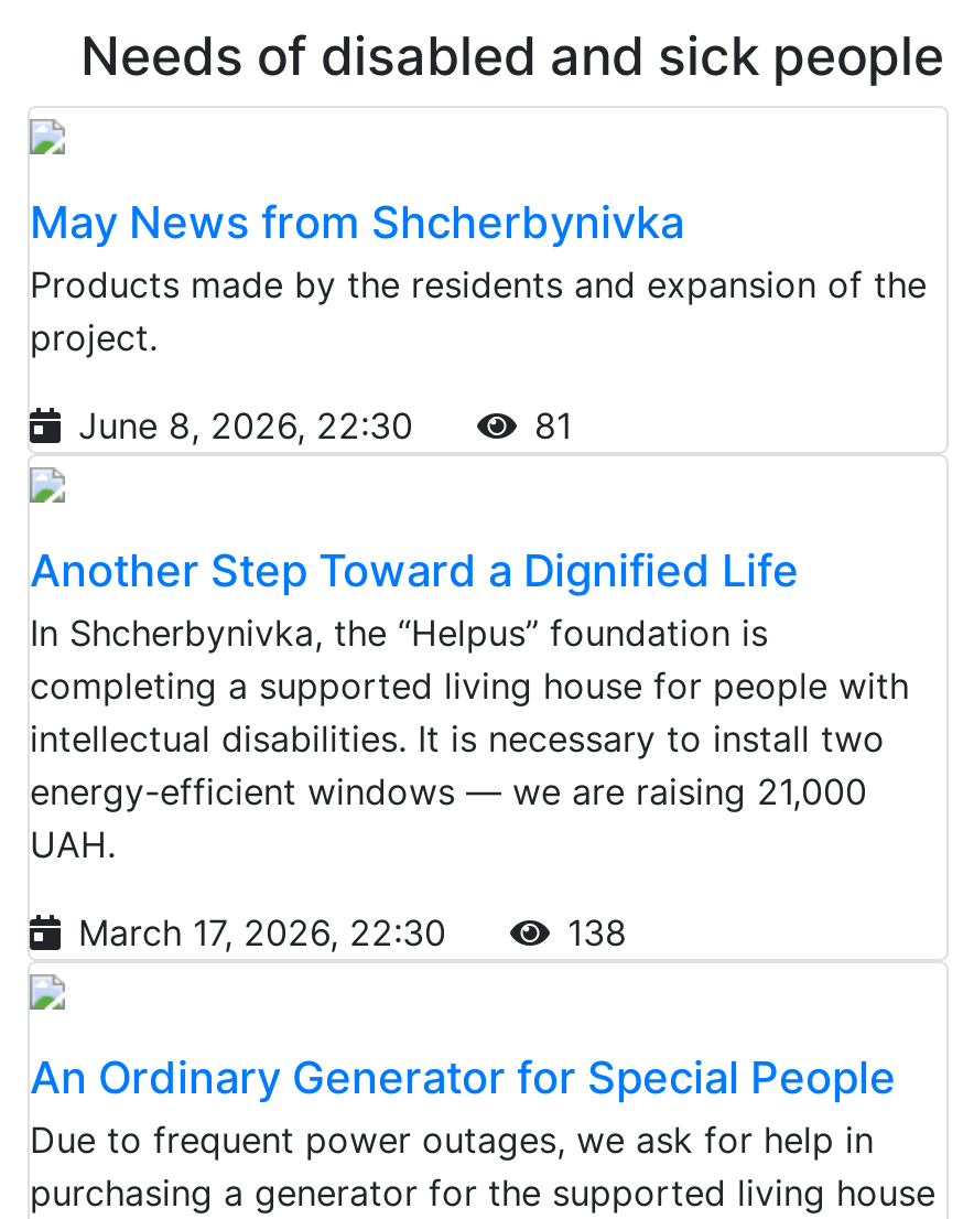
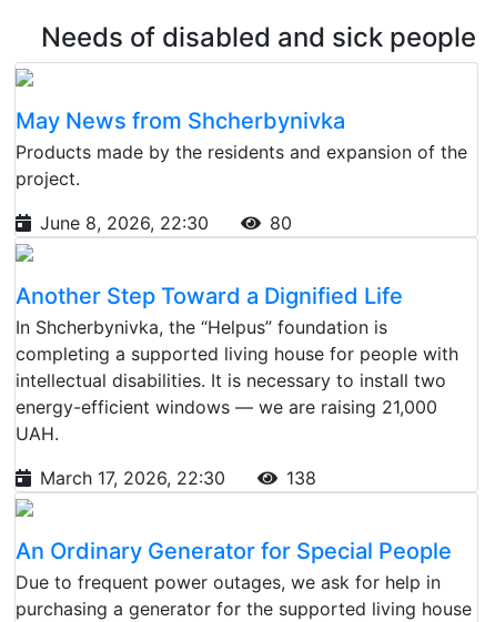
- 81
+ 80
